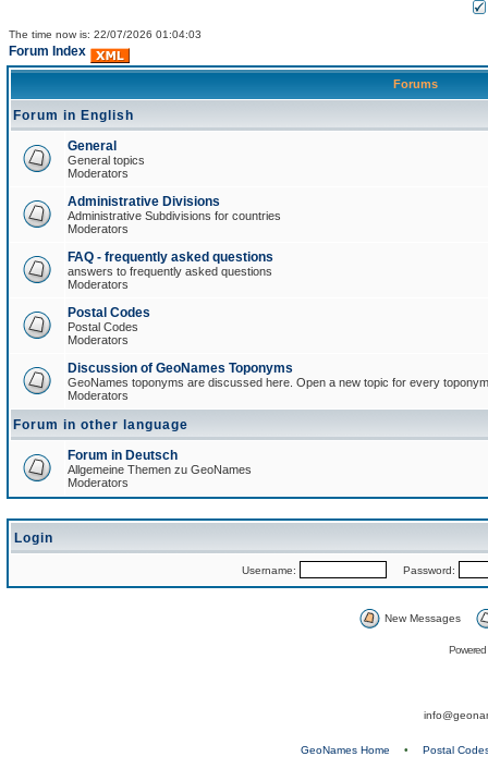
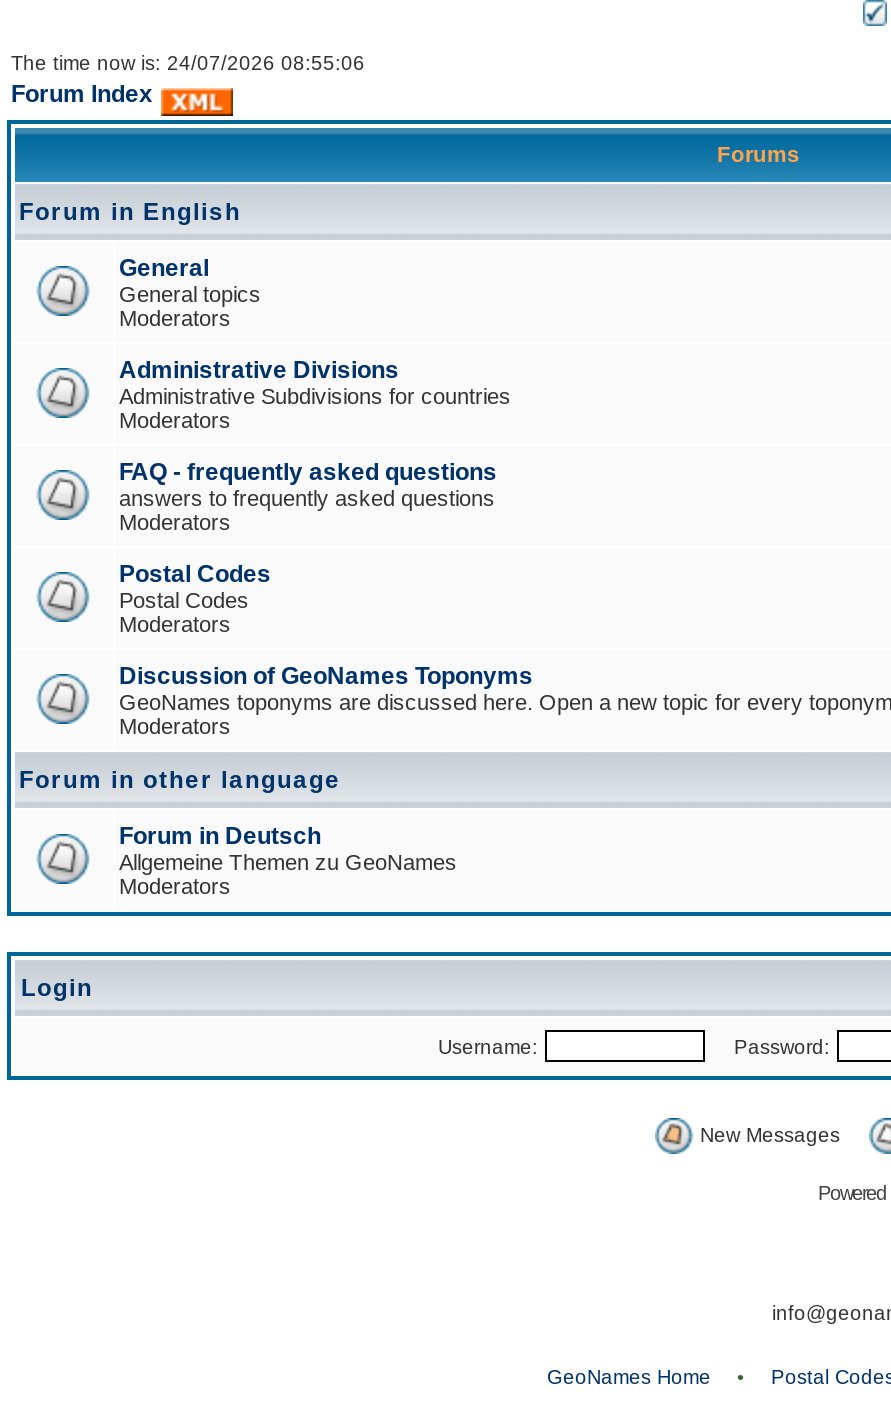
- The time now is: 22/07/2026 01:04:03
+ The time now is: 24/07/2026 08:55:06
